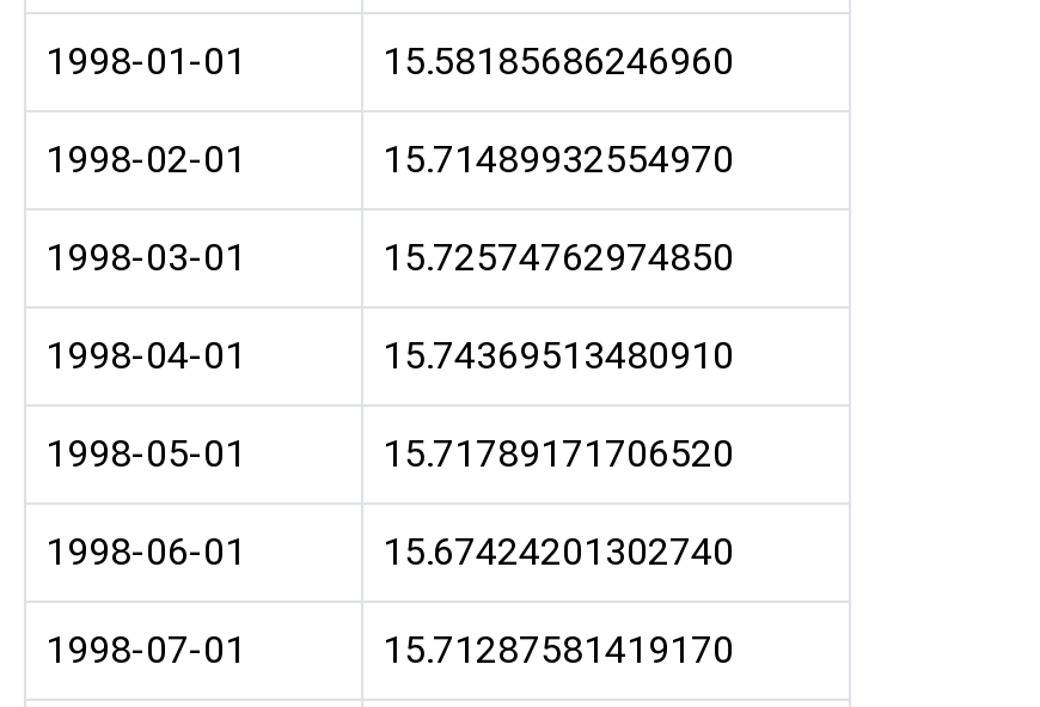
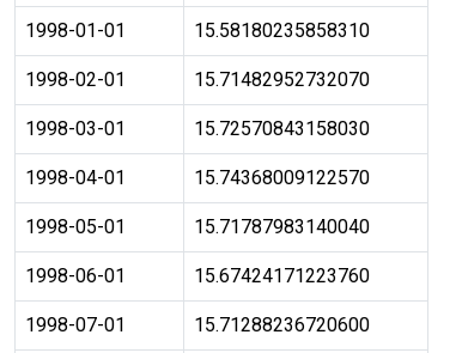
- 15.58185686246960
+ 15.58180235858310

- 15.71489932554970
+ 15.71482952732070

- 15.72574762974850
+ 15.72570843158030

- 15.74369513480910
+ 15.74368009122570

- 15.71789171706520
+ 15.71787983140040

- 15.67424201302740
+ 15.67424171223760

- 15.71287581419170
+ 15.71288236720600
